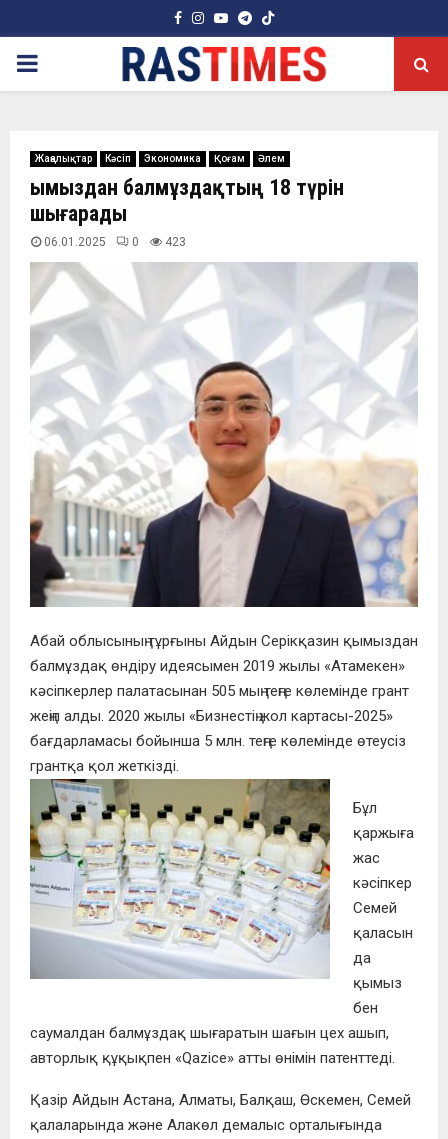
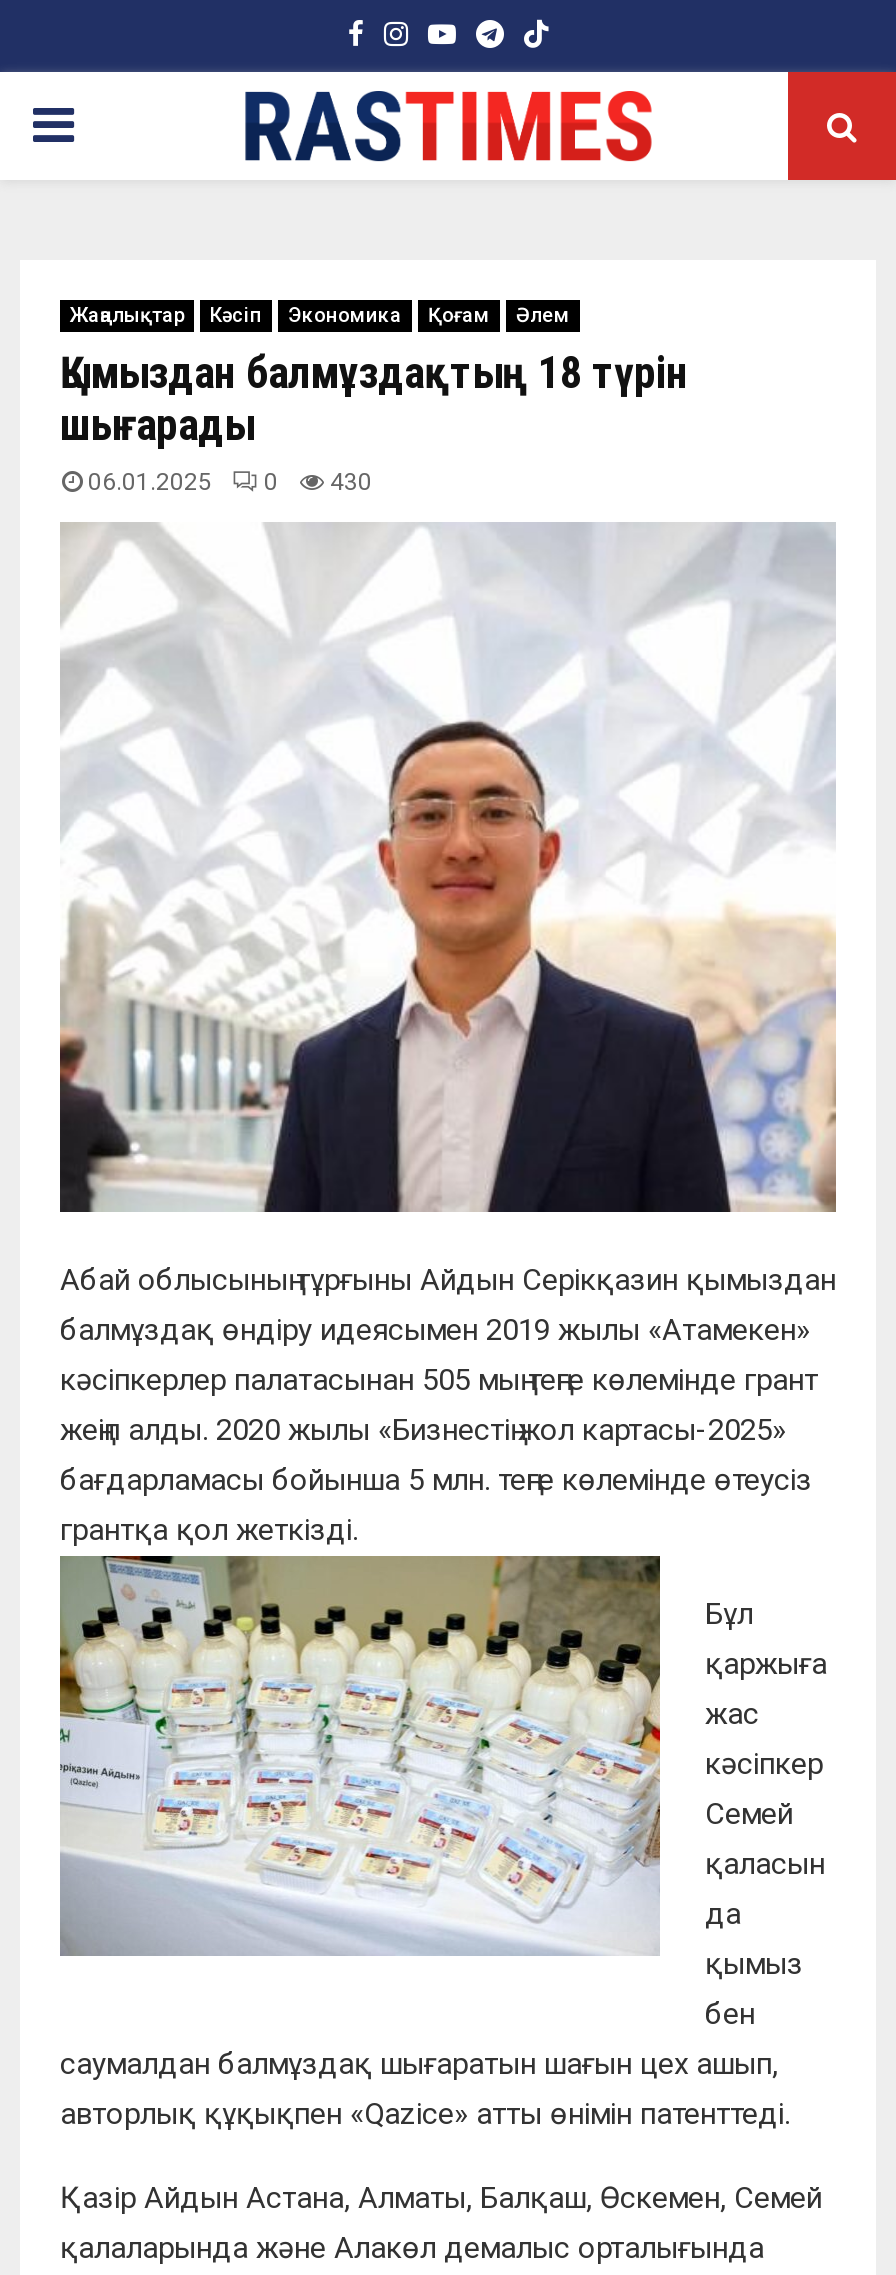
- 06.01.2025 0 423
+ 06.01.2025 0 430
